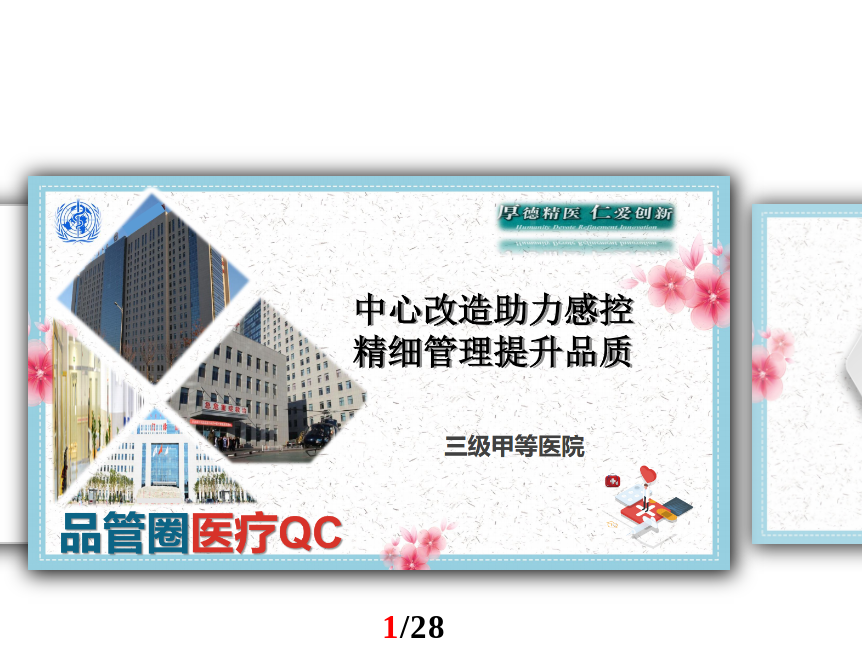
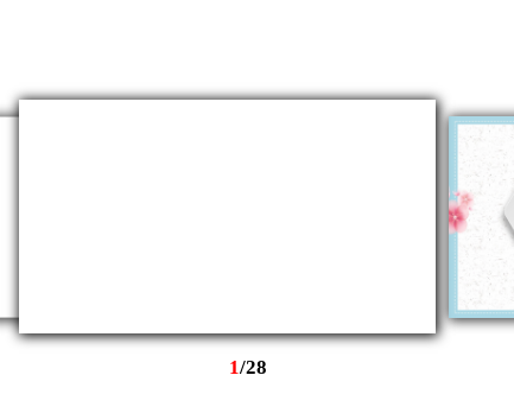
- [image]
